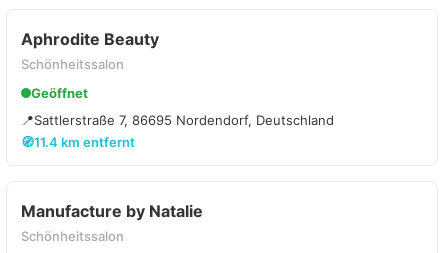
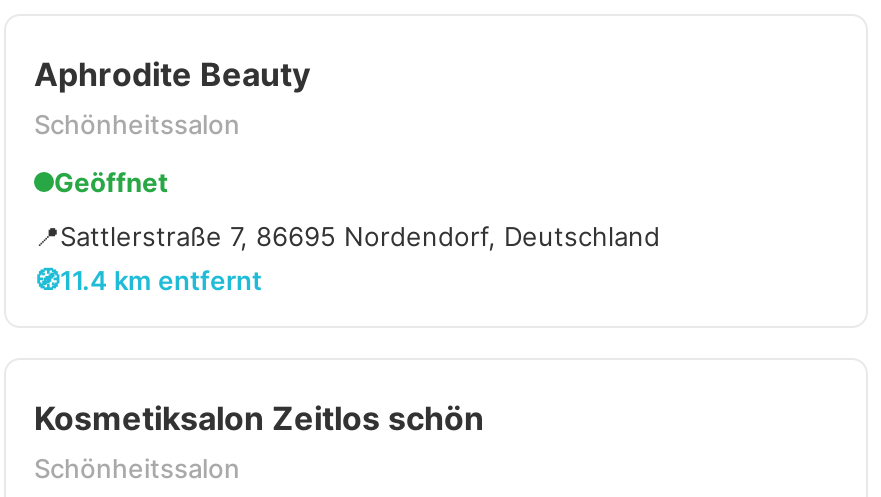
- Manufacture by Natalie
+ Kosmetiksalon Zeitlos schön
